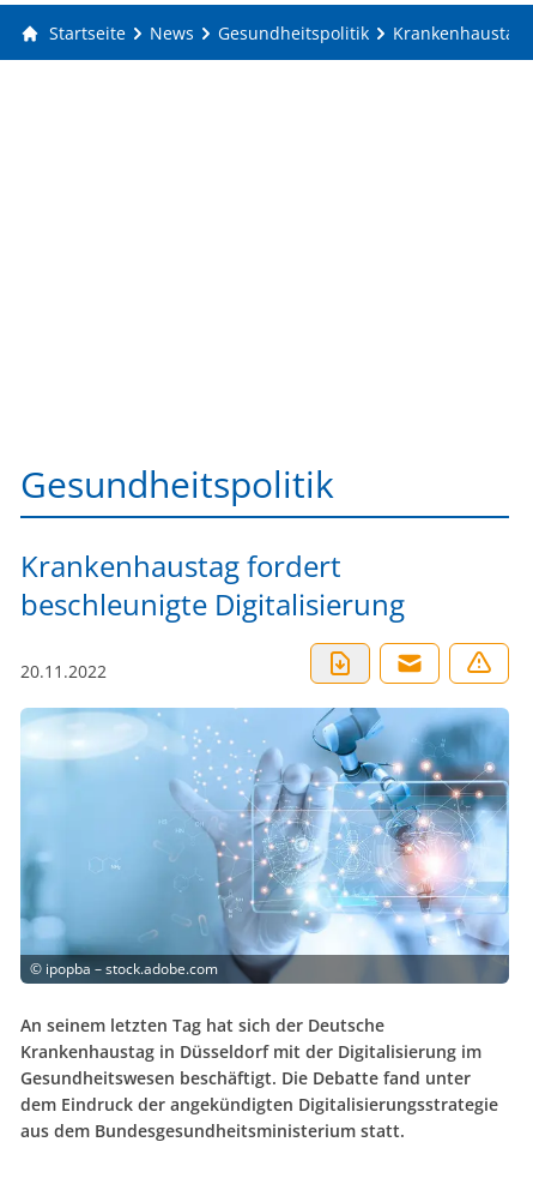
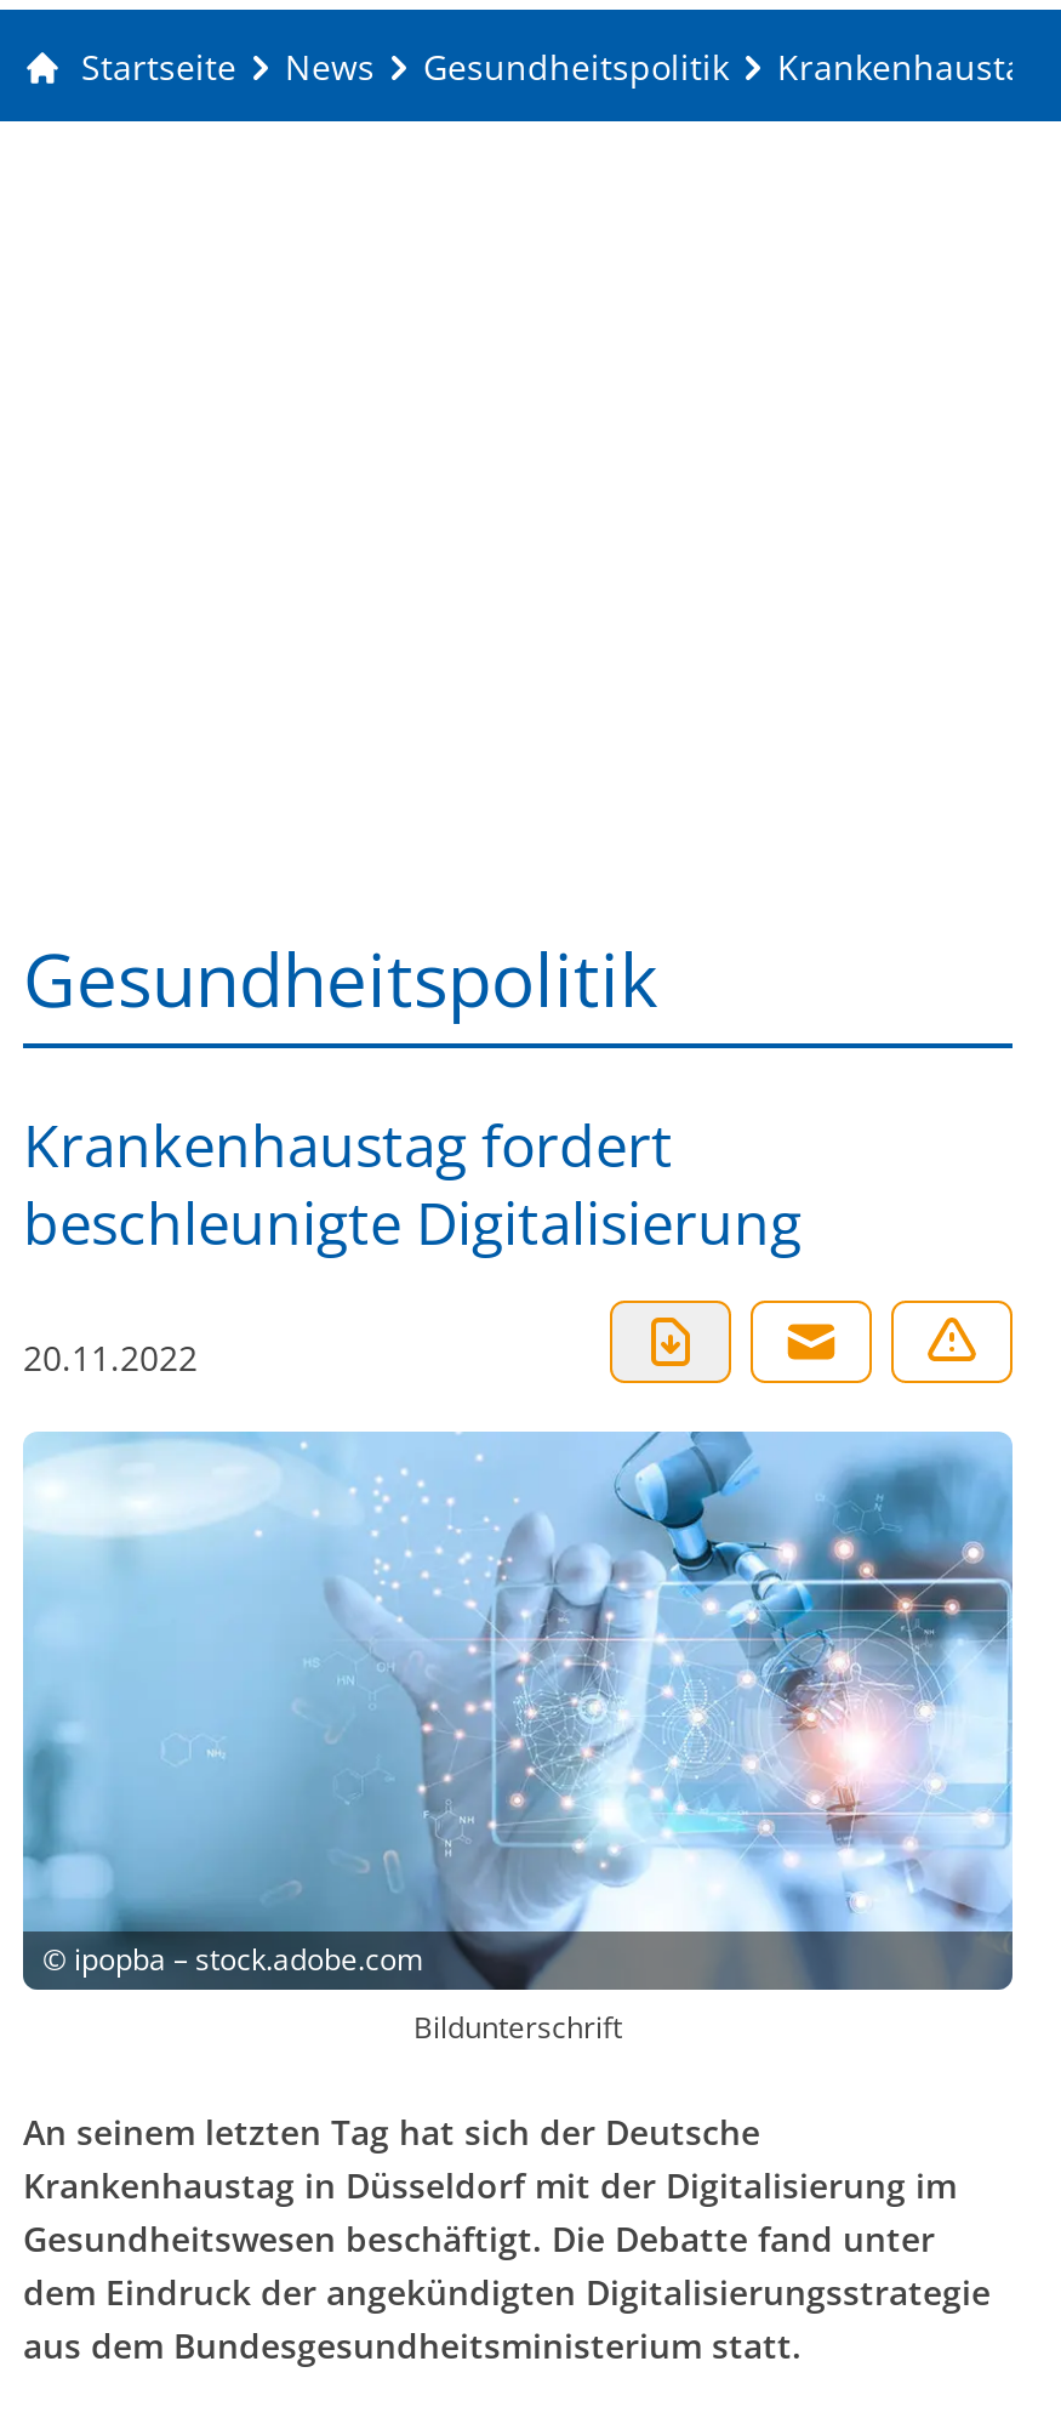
+ Bildunterschrift
